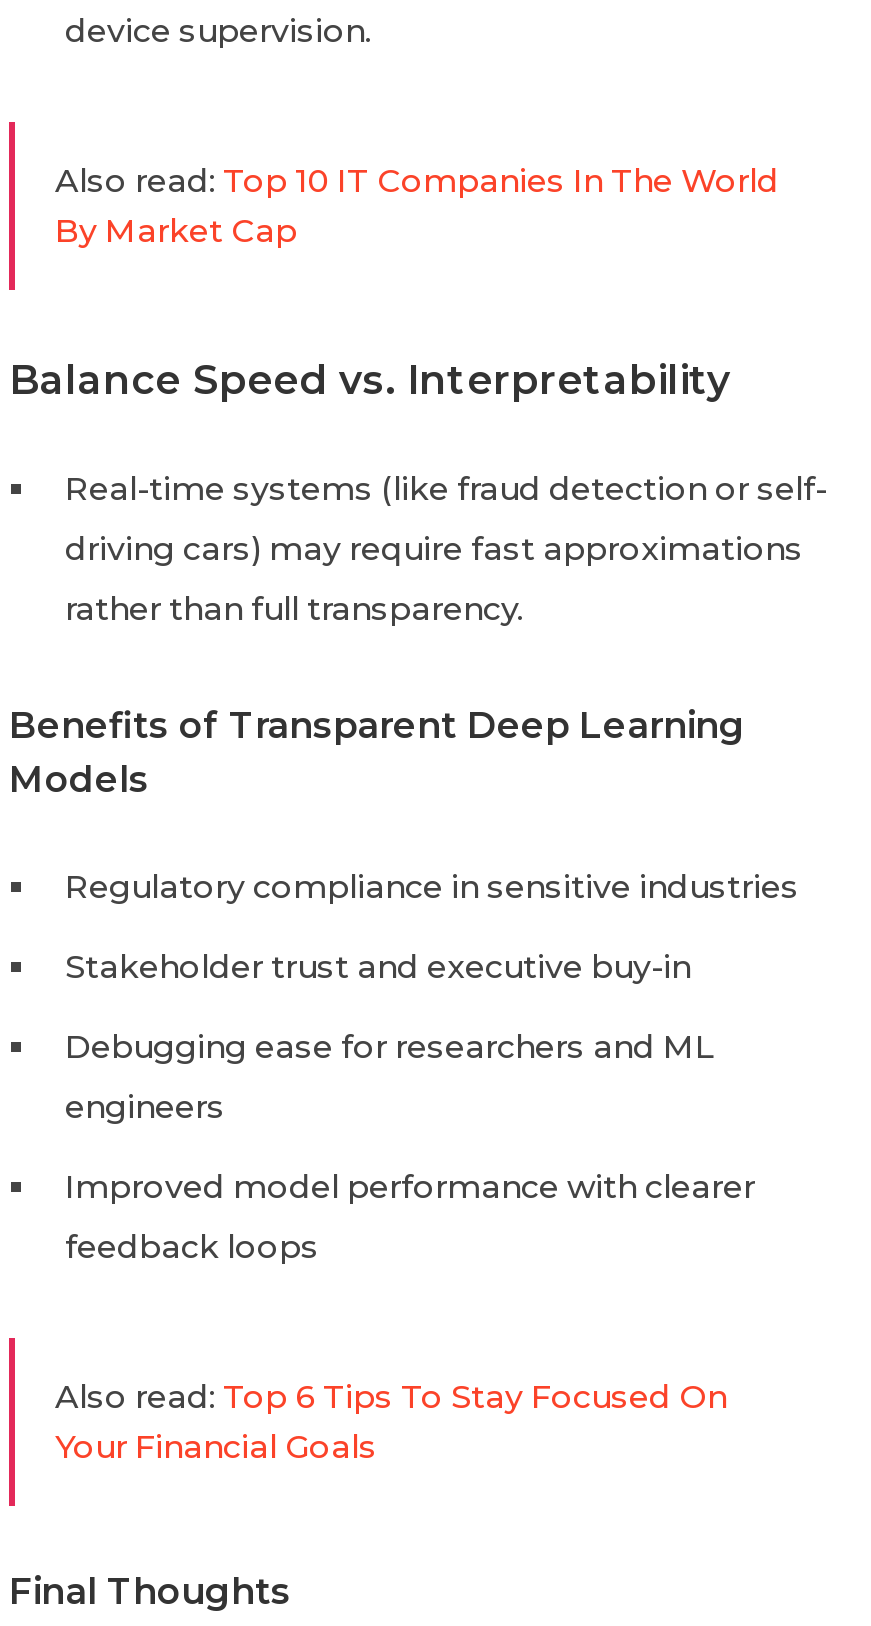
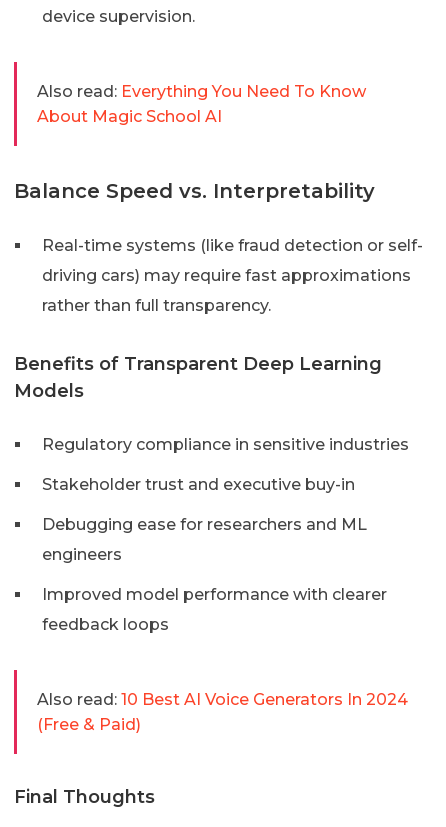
- Also read: Top 10 IT Companies In The World
- By Market Cap
+ Also read: Everything You Need To Know
+ About Magic School AI

- Also read: Top 6 Tips To Stay Focused On
- Your Financial Goals
+ Also read: 10 Best AI Voice Generators In 2024
+ (Free & Paid)
